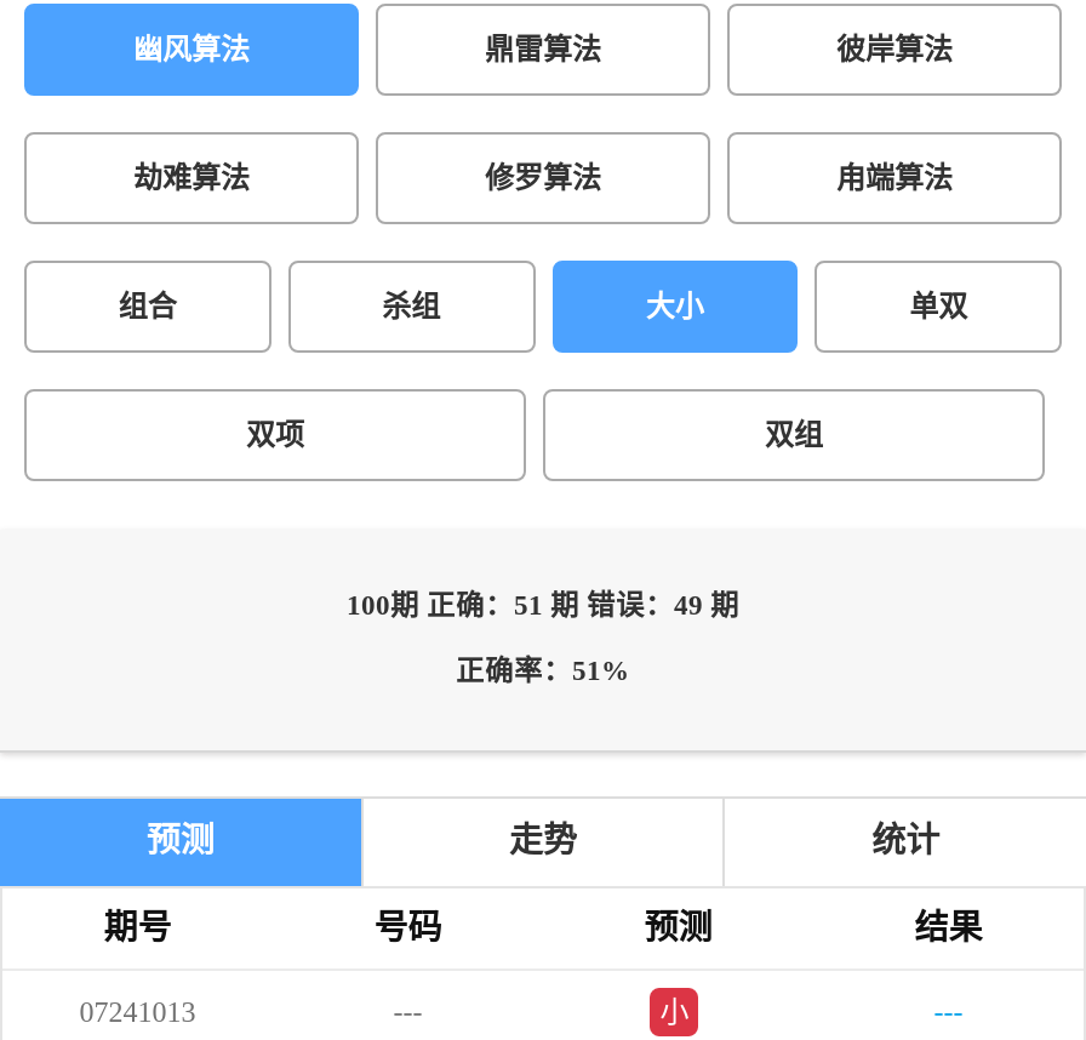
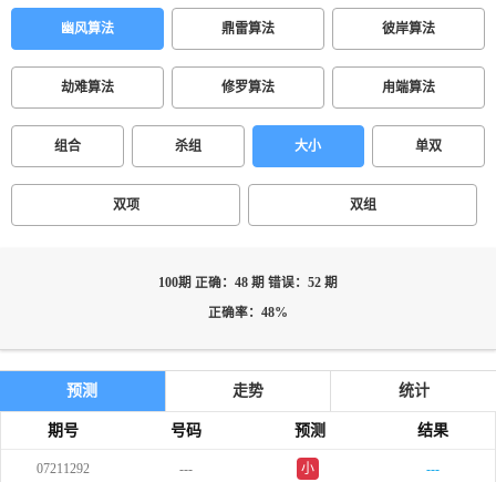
- 100期 正确：51 期 错误：49 期
+ 100期 正确：48 期 错误：52 期

- 正确率：51%
+ 正确率：48%

- 07241013
+ 07211292
